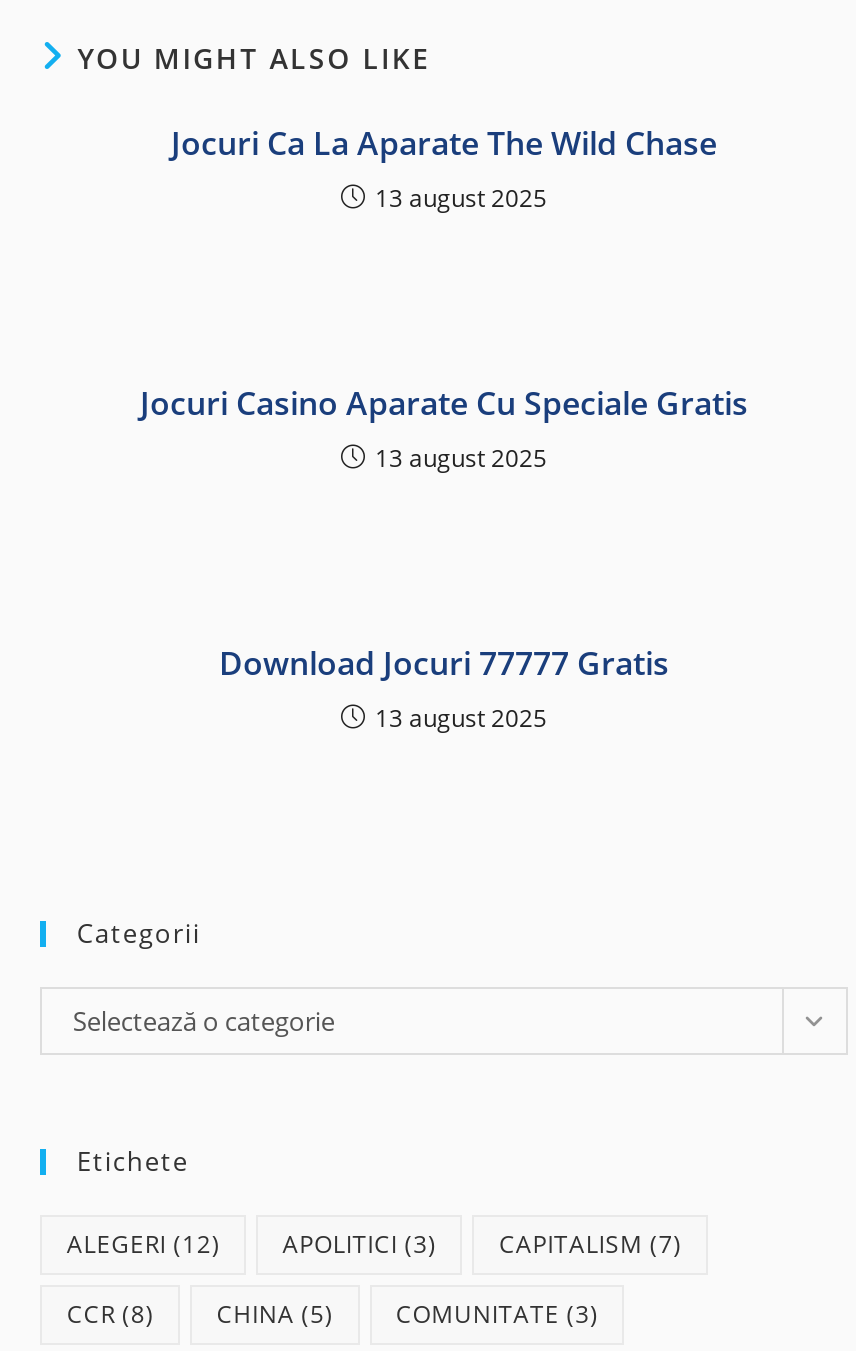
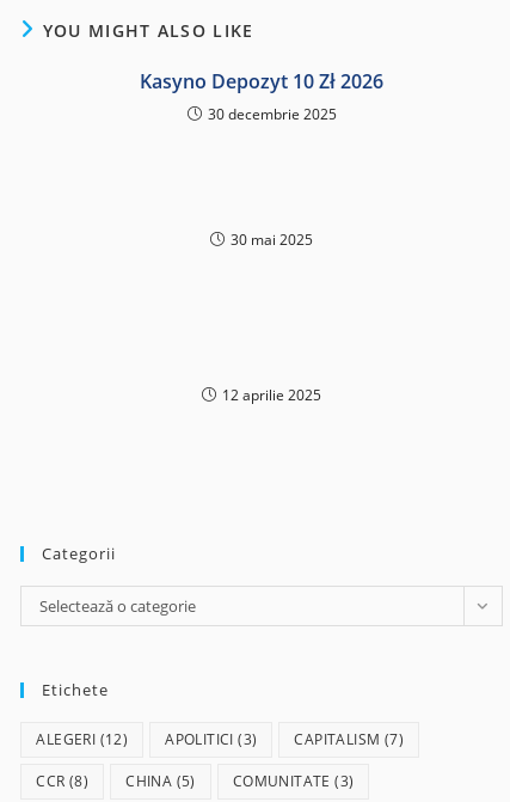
- Jocuri Ca La Aparate The Wild Chase
- 13 august 2025
+ Kasyno Depozyt 10 Zł 2026
+ 30 decembrie 2025

- Jocuri Casino Aparate Cu Speciale Gratis
- 13 august 2025
+ 30 mai 2025

- Download Jocuri 77777 Gratis
- 13 august 2025
+ 12 aprilie 2025
